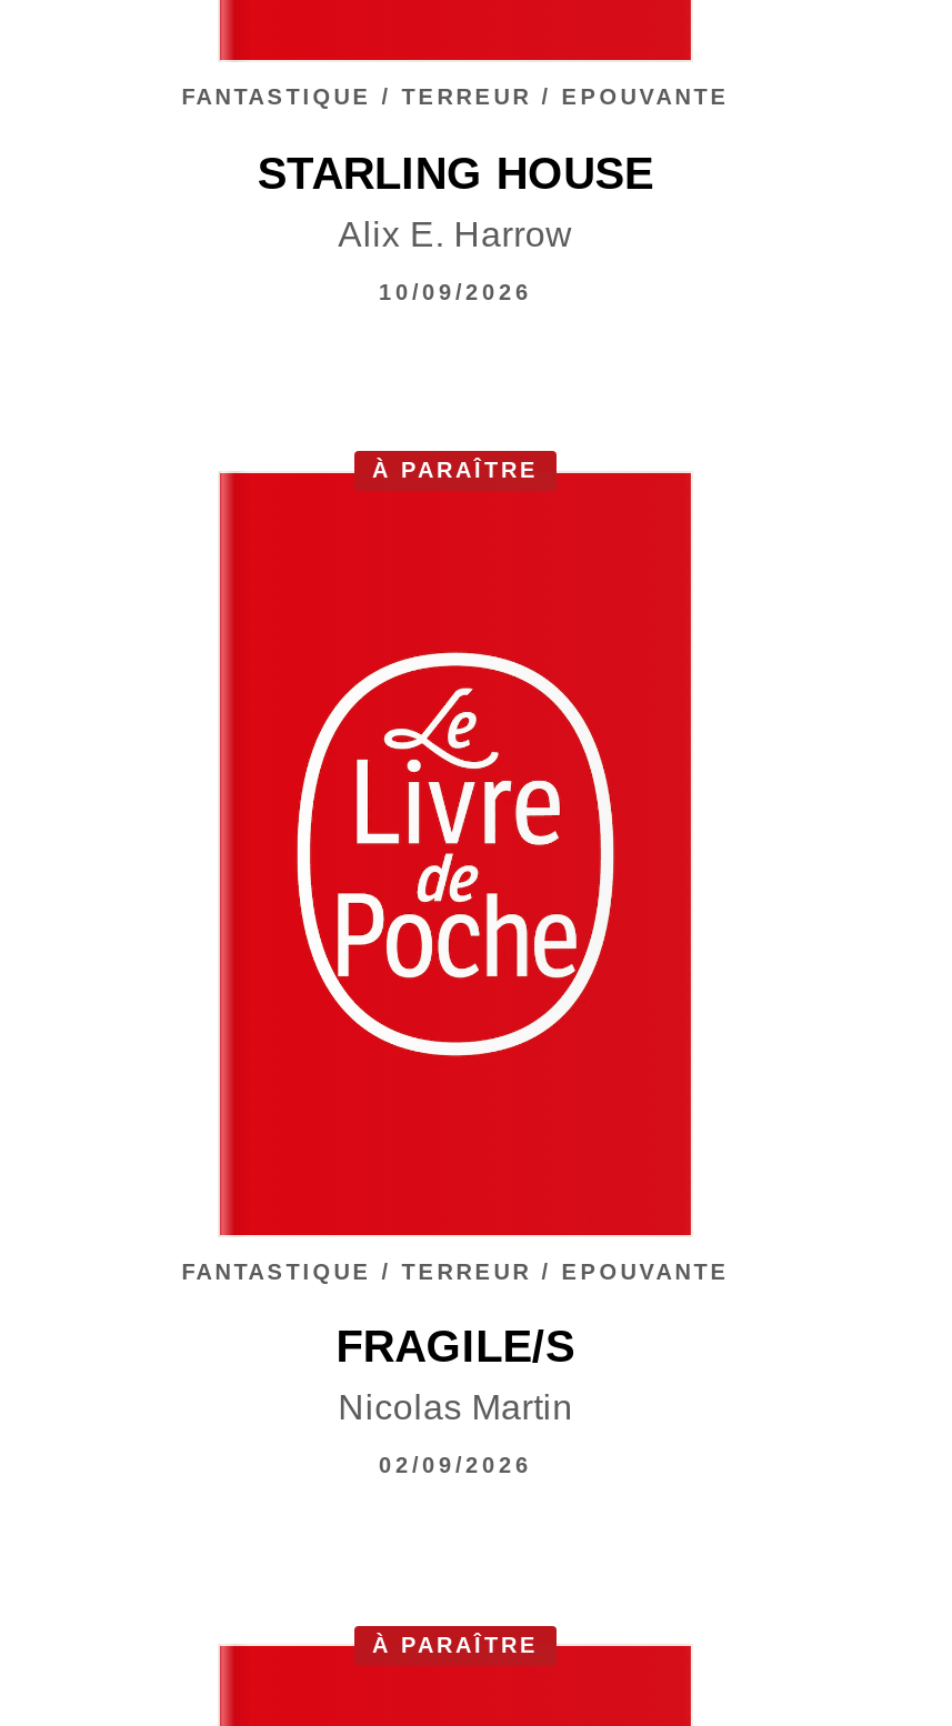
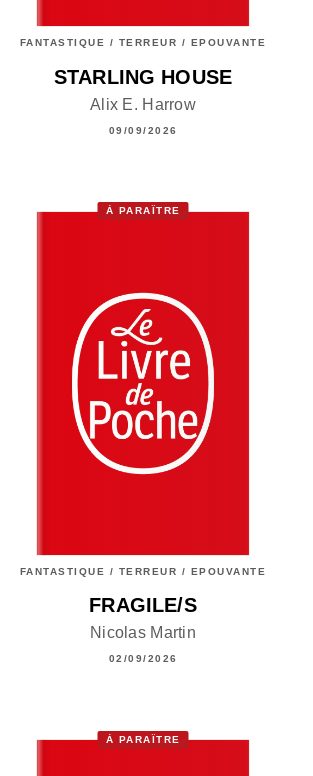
- 10/09/2026
+ 09/09/2026
